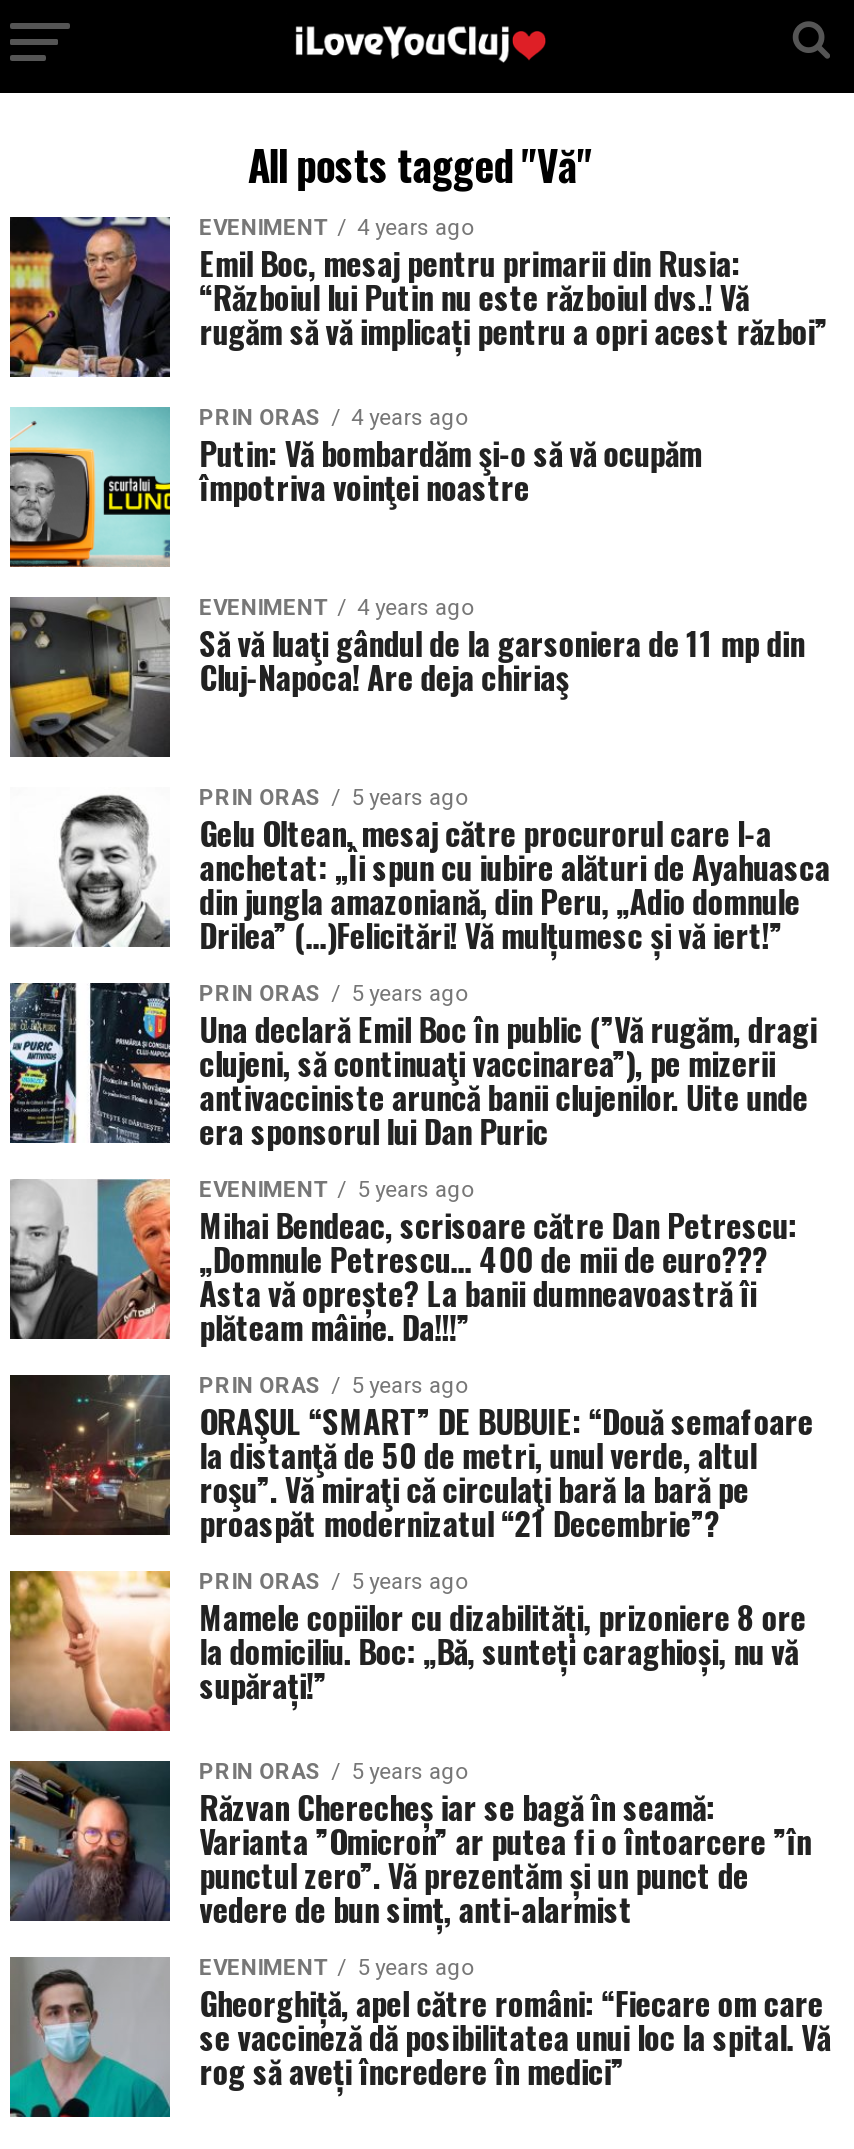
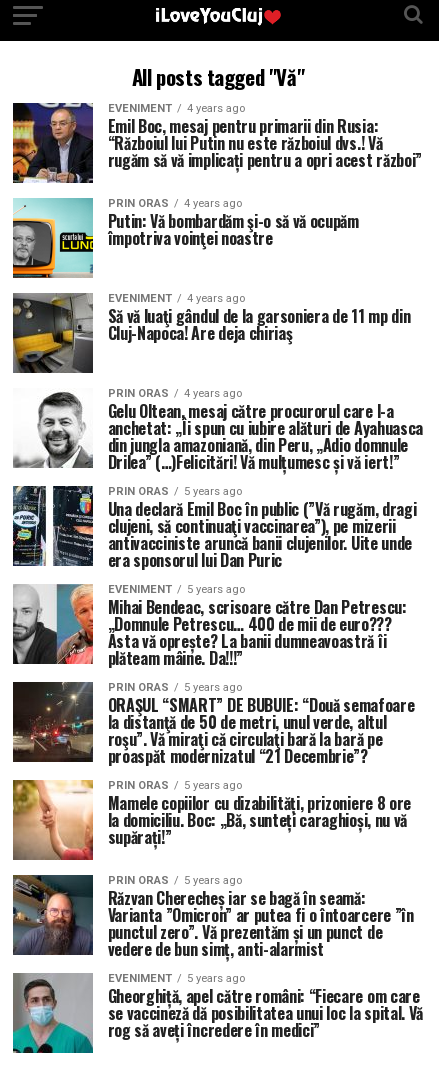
- PRIN ORAS 5 years ago
+ PRIN ORAS 4 years ago
